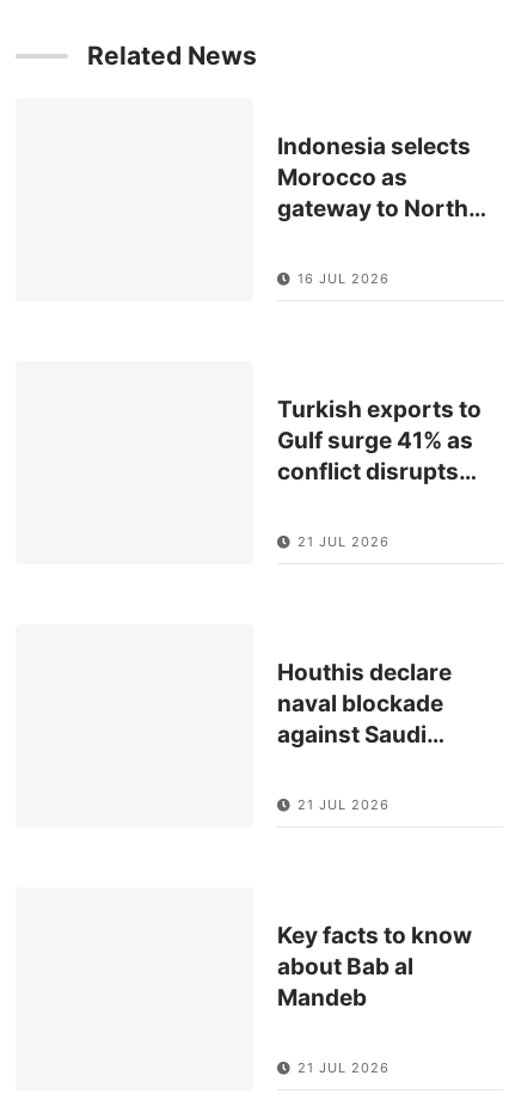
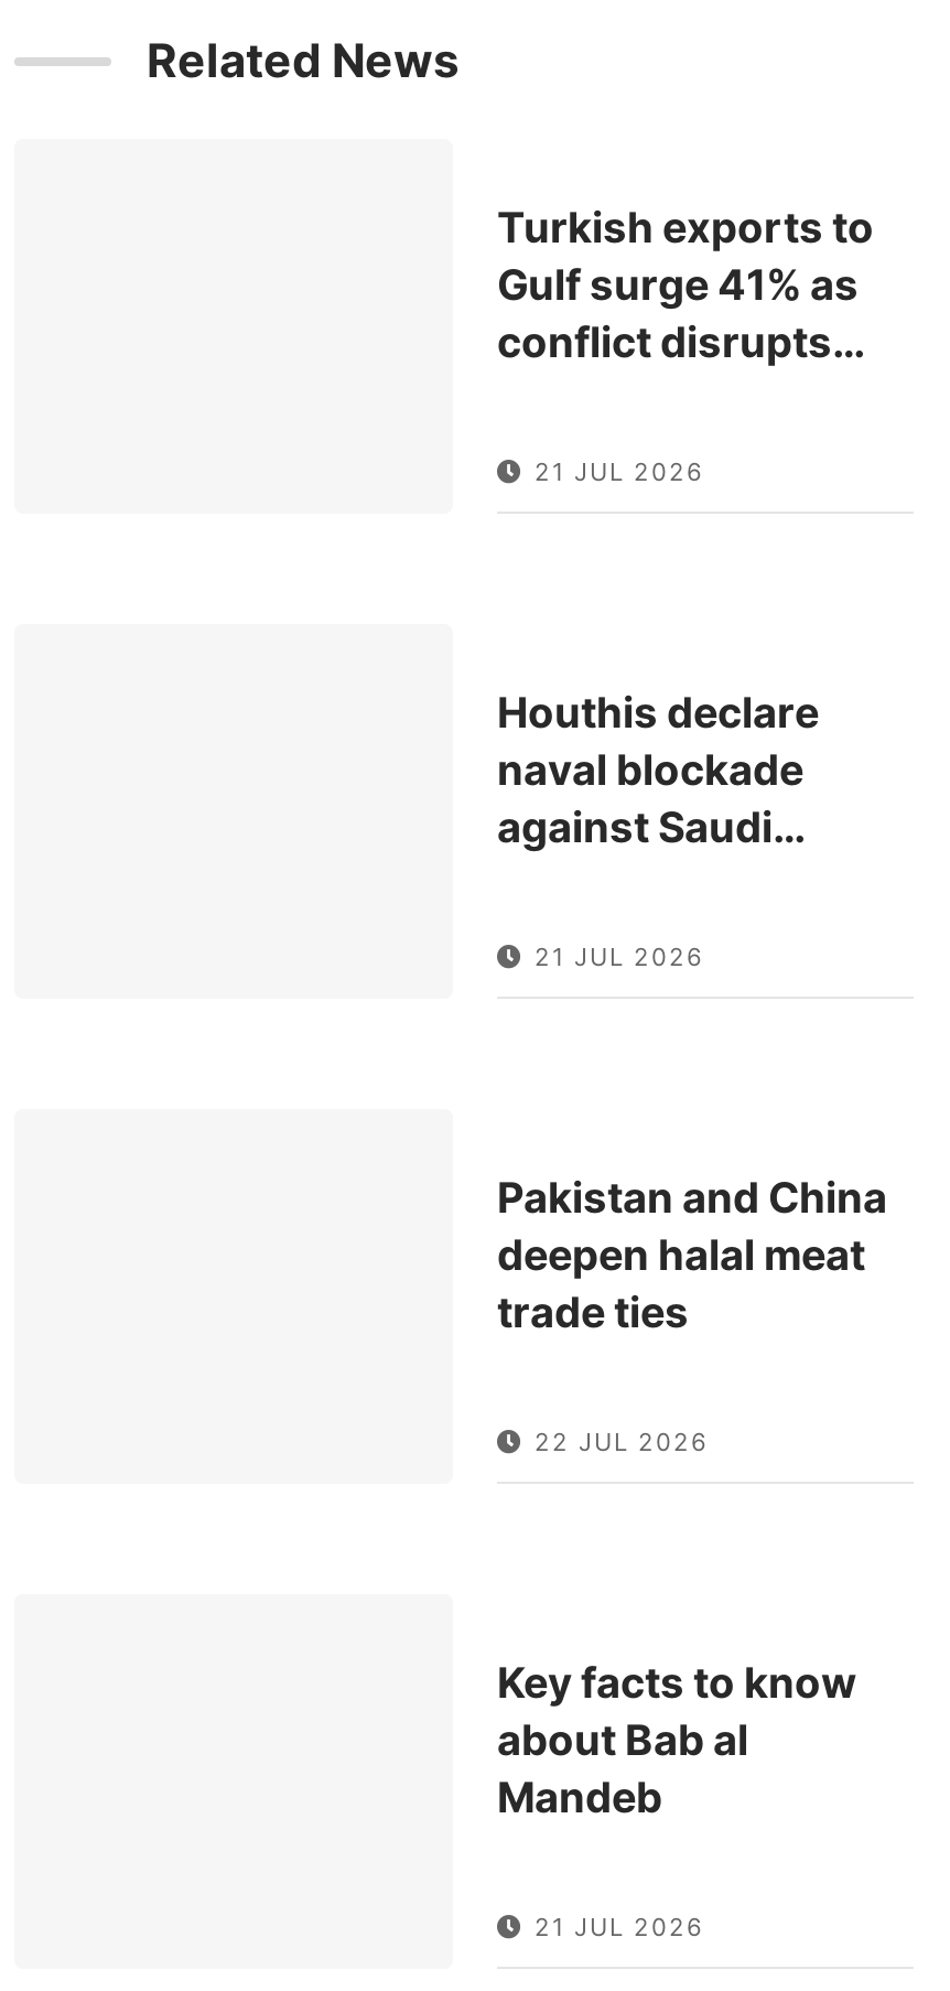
- Indonesia selects
- Morocco as
- gateway to North…
- 16 JUL 2026

moved up: Turkish exports to | Gulf surge 41% as | conflict disrupts… | 21 JUL 2026 | Houthis declare | naval blockade | against Saudi… | 21 JUL 2026

+ Pakistan and China
+ deepen halal meat
+ trade ties
+ 22 JUL 2026
